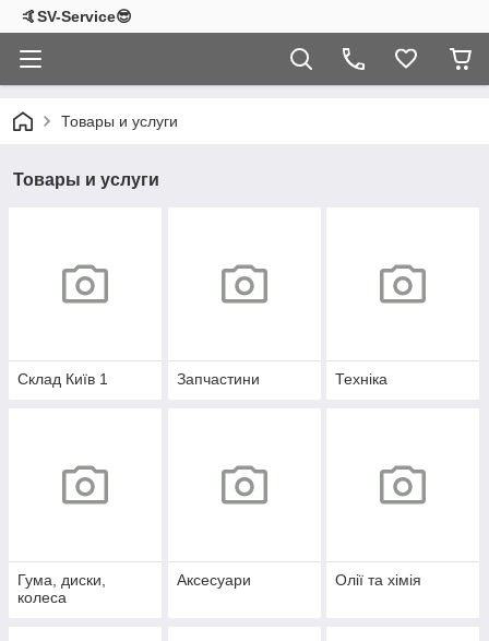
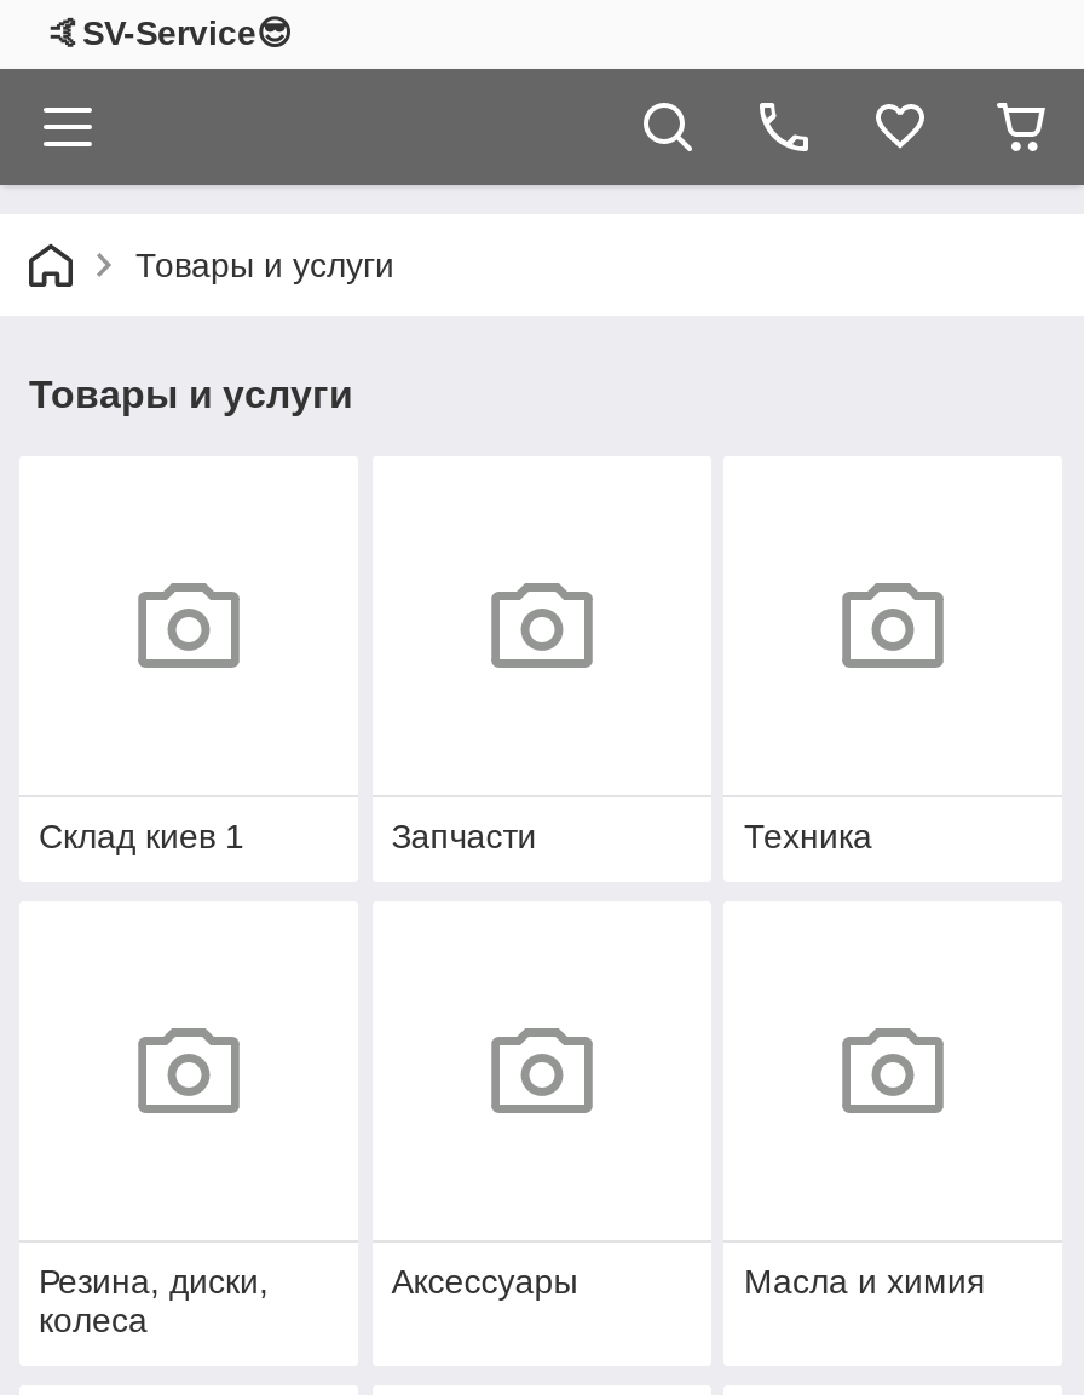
- Склад Київ 1
- Запчастини
- Техніка
+ Склад киев 1
+ Запчасти
+ Техника

- Гума, диски,
+ Резина, диски,

- Аксесуари
- Олії та хімія
+ Аксессуары
+ Масла и химия
